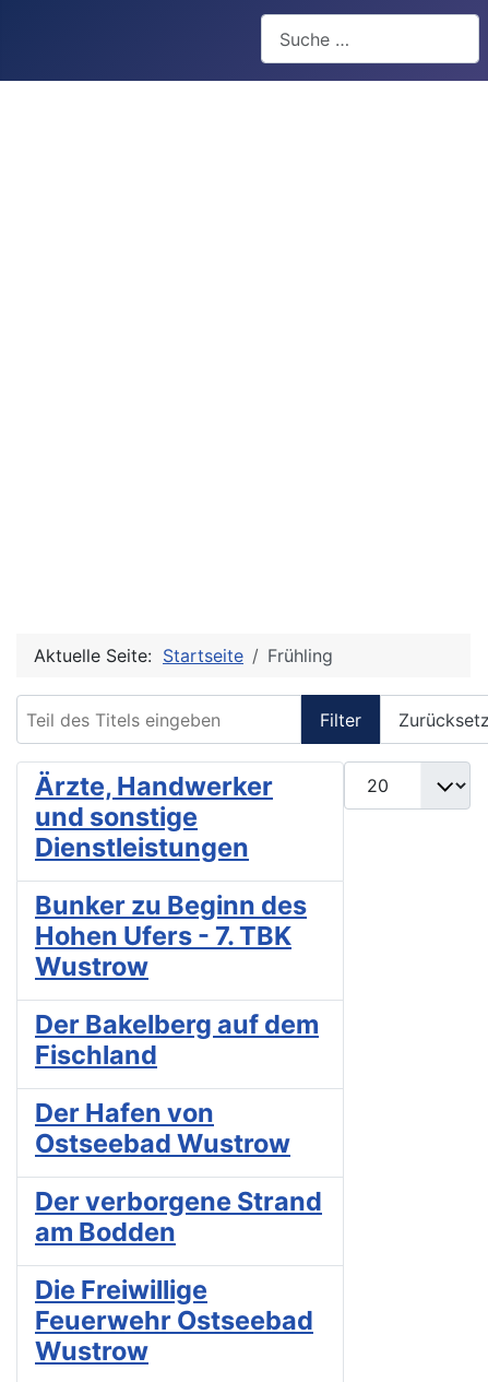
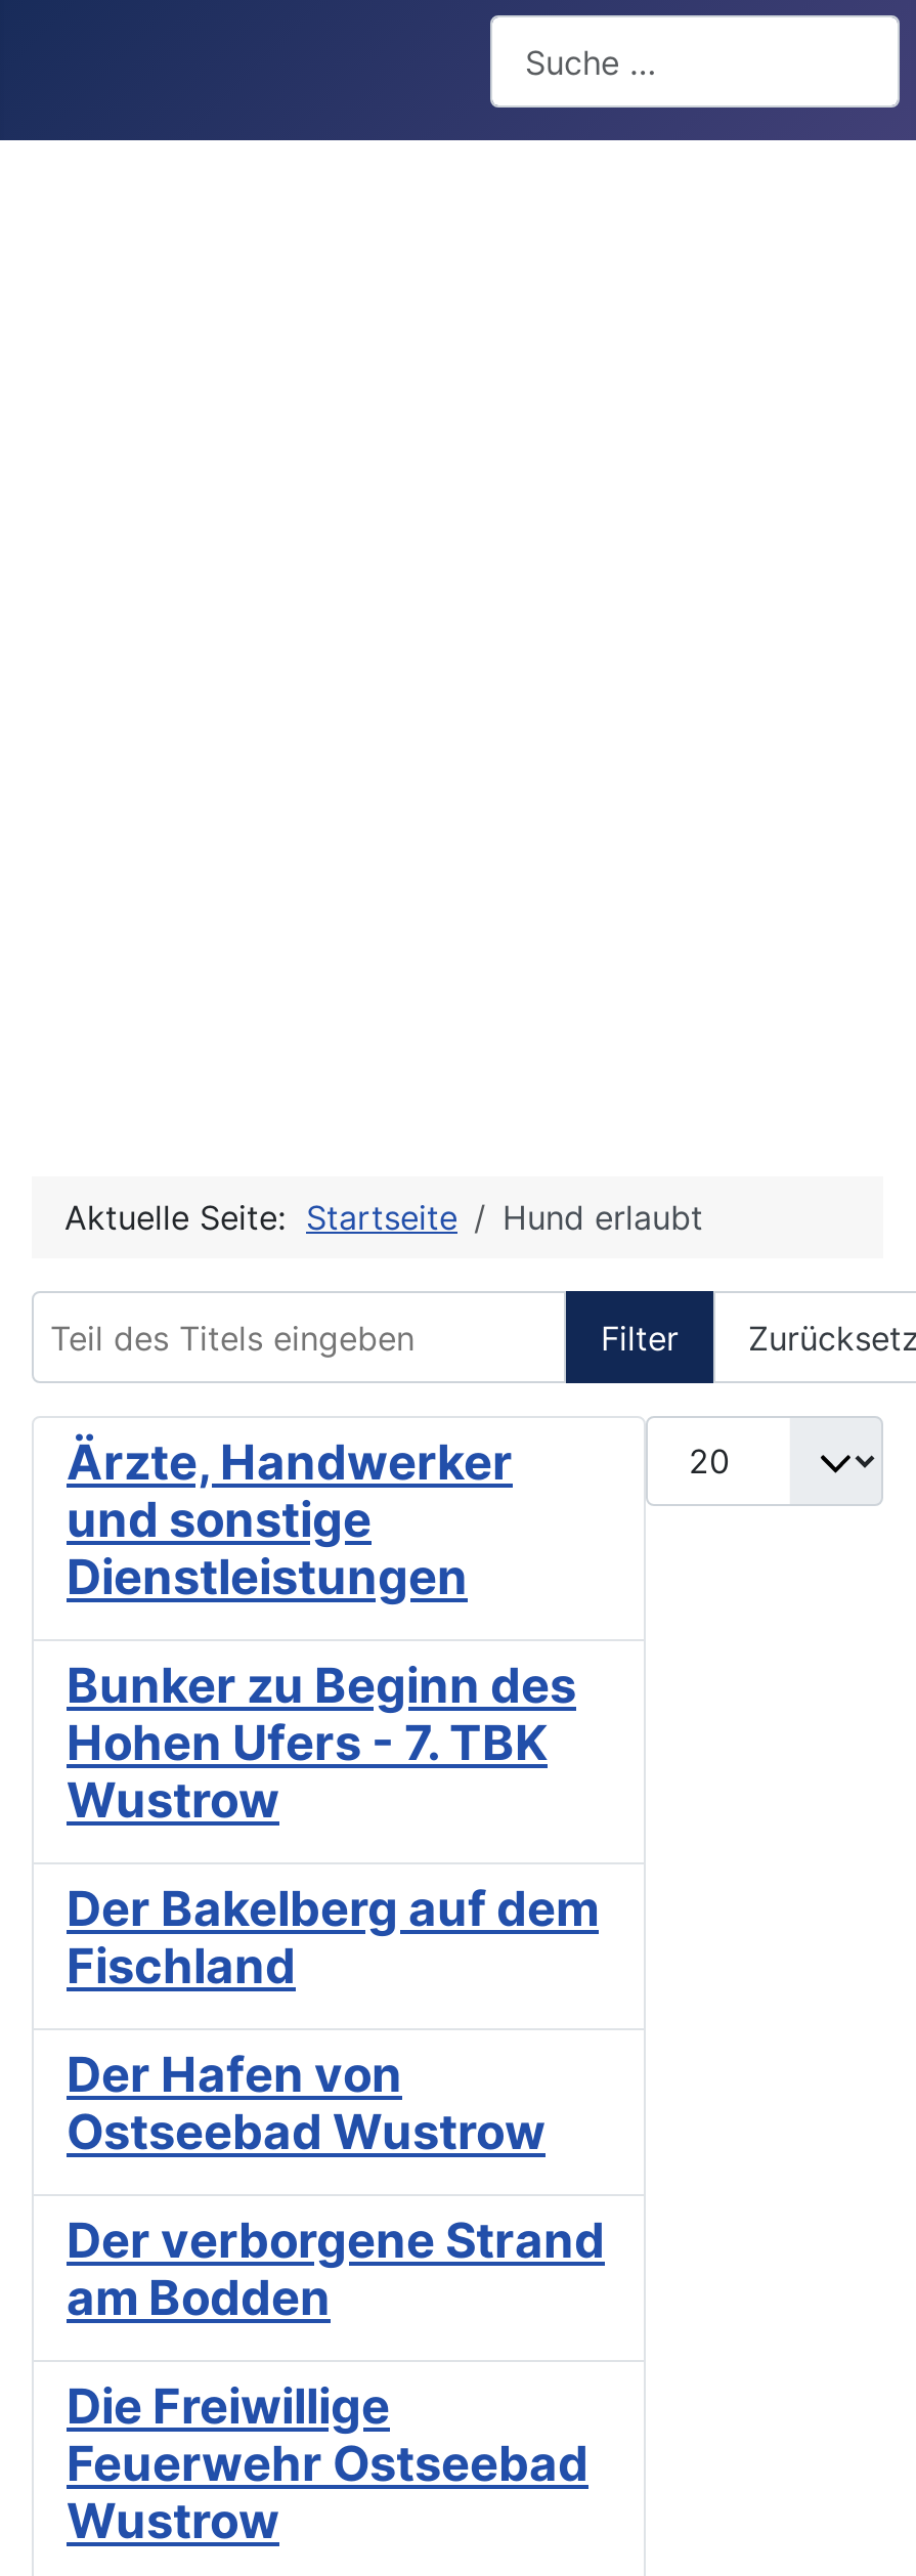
- Frühling
+ Hund erlaubt
